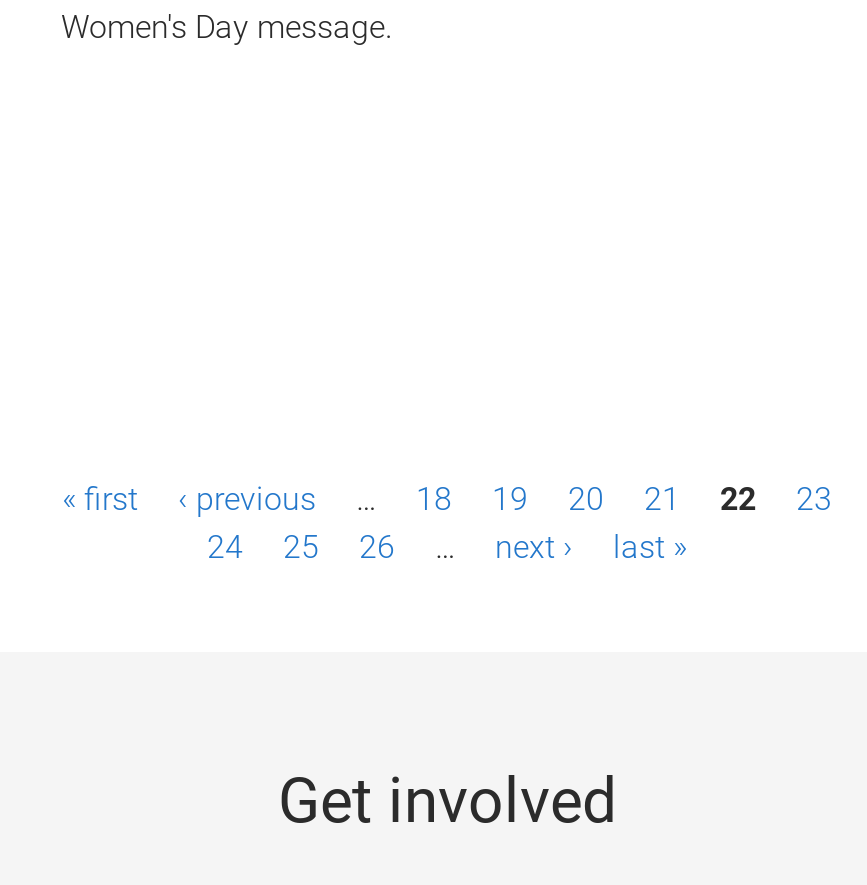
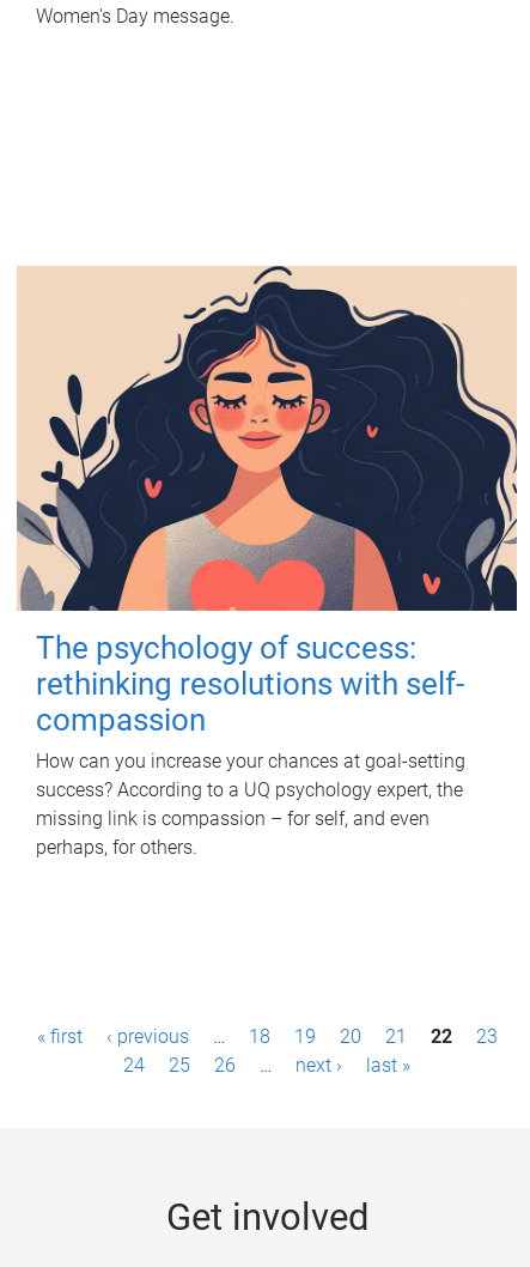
+ [image]
+ The psychology of success:
+ rethinking resolutions with self-
+ compassion
+ How can you increase your chances at goal-setting
+ success? According to a UQ psychology expert, the
+ missing link is compassion – for self, and even
+ perhaps, for others.
